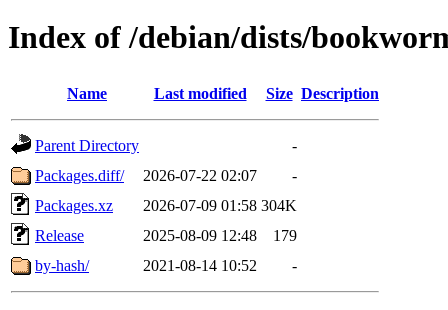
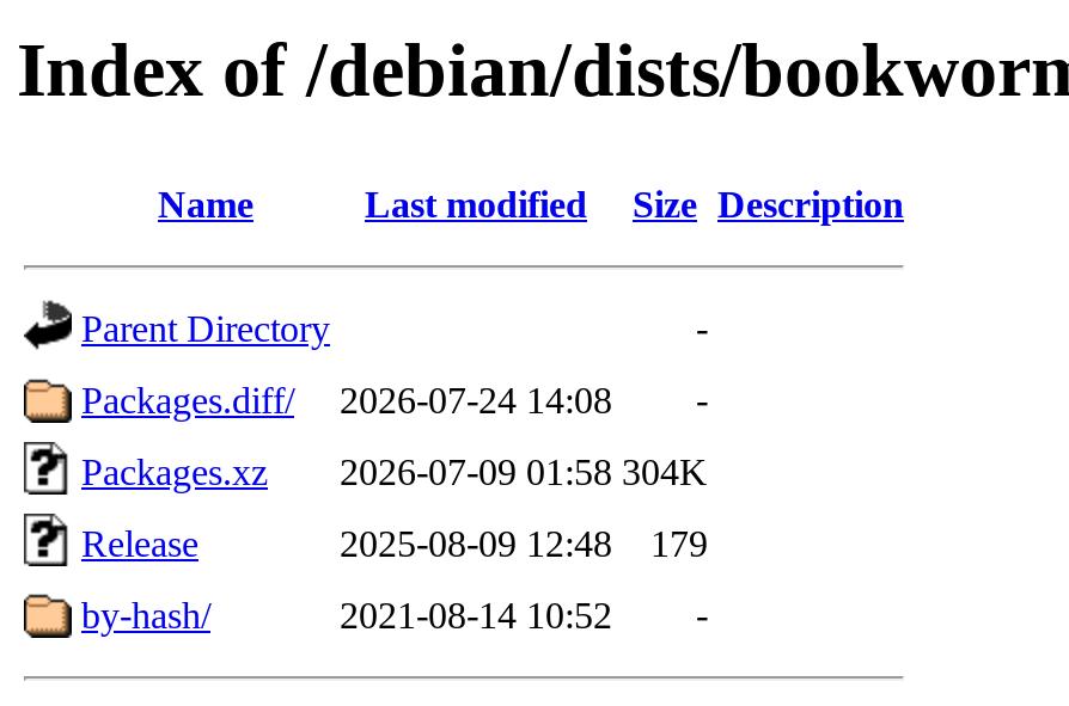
- Packages.diff/ 2026-07-22 02:07
+ Packages.diff/ 2026-07-24 14:08
